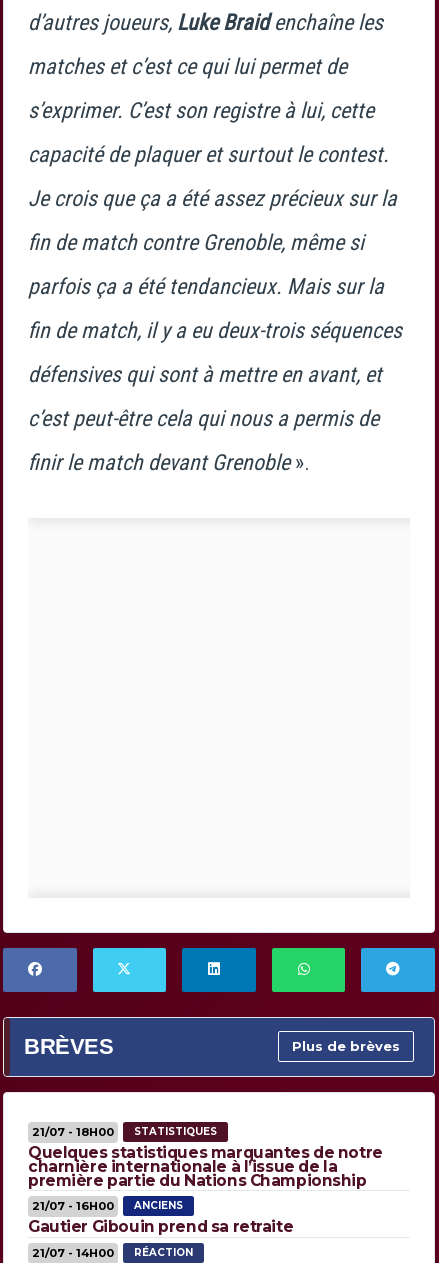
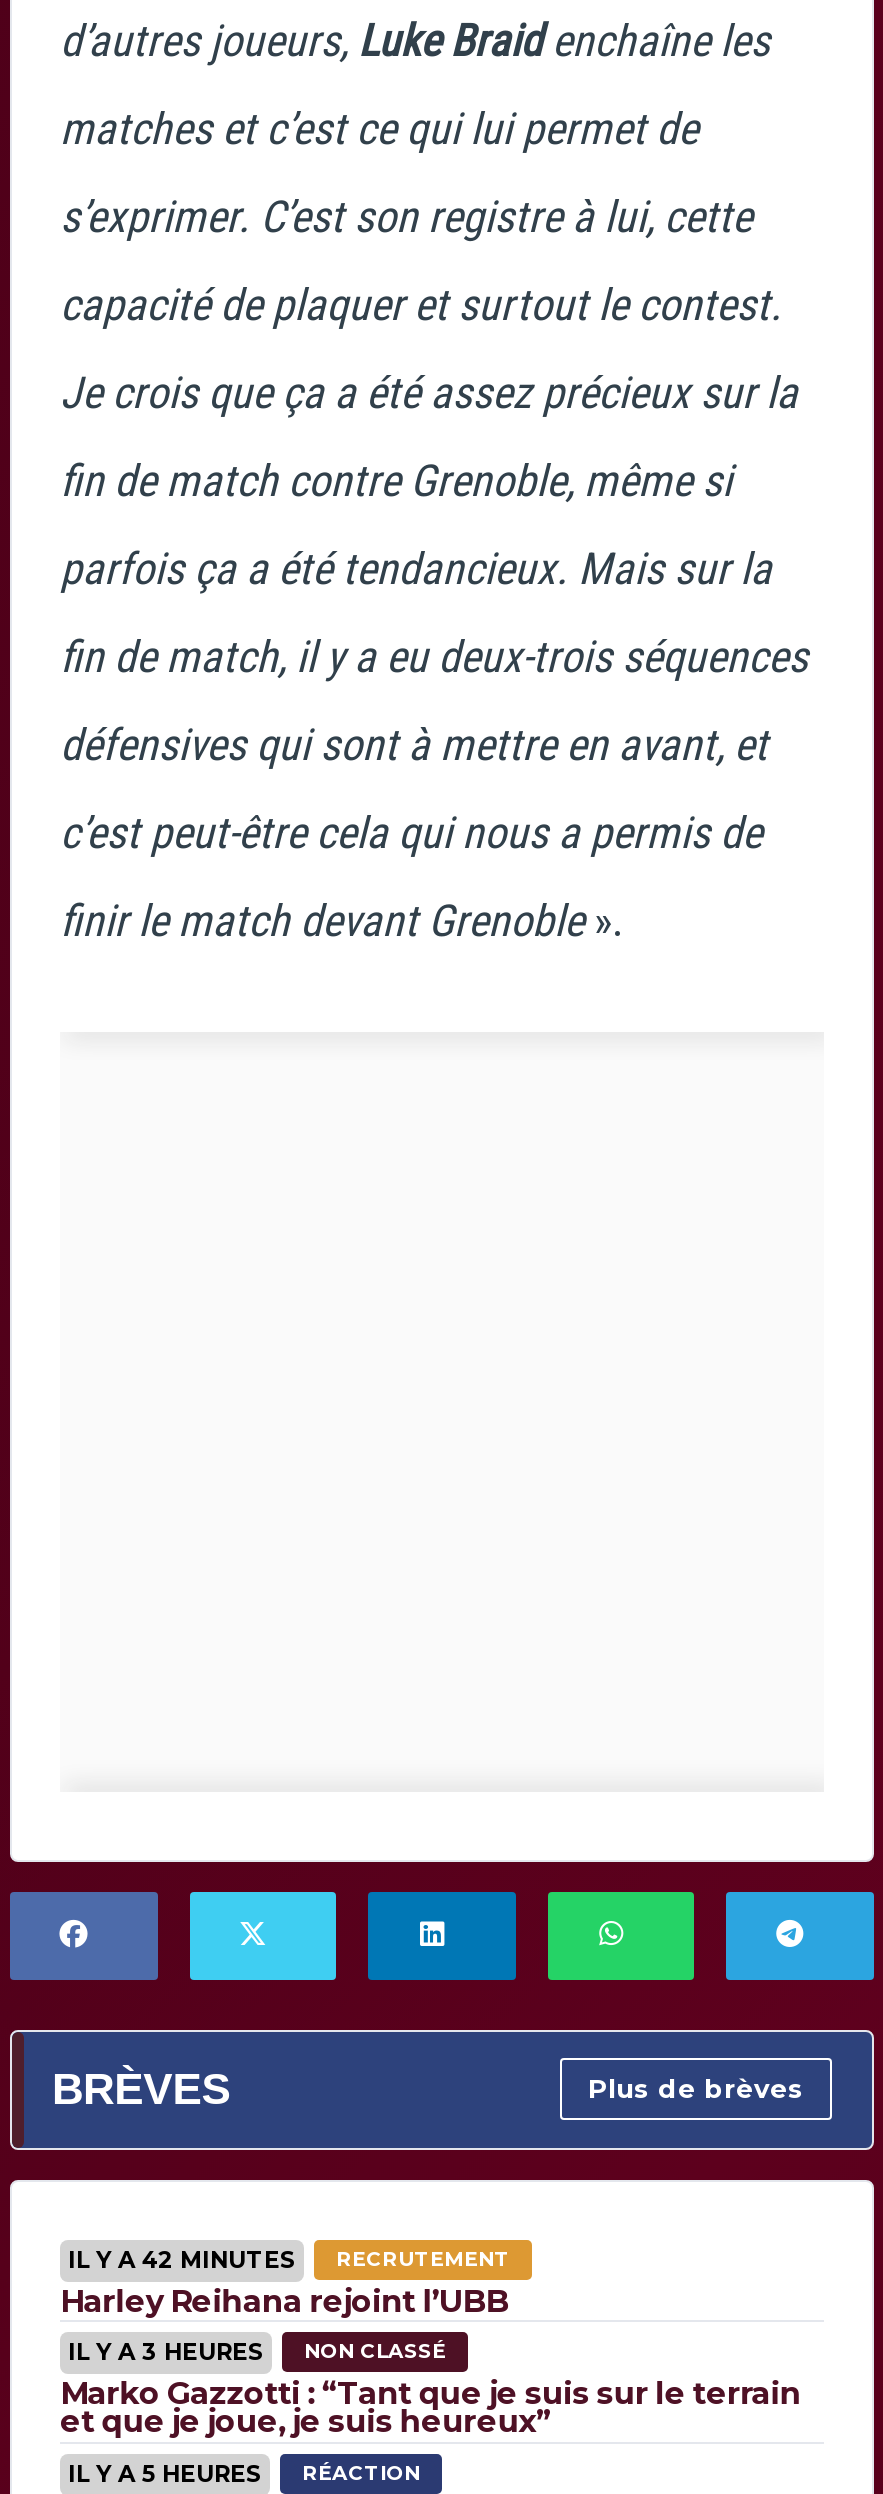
- 21/07 - 18H00
- STATISTIQUES
- Quelques statistiques marquantes de notre
- charnière internationale à l’issue de la
- première partie du Nations Championship
+ IL Y A 42 MINUTES
+ RECRUTEMENT
+ Harley Reihana rejoint l’UBB

- 21/07 - 16H00
- ANCIENS
- Gautier Gibouin prend sa retraite
+ IL Y A 3 HEURES
+ NON CLASSÉ
+ Marko Gazzotti : “Tant que je suis sur le terrain
+ et que je joue, je suis heureux”

- 21/07 - 14H00 RÉACTION
+ IL Y A 5 HEURES RÉACTION
